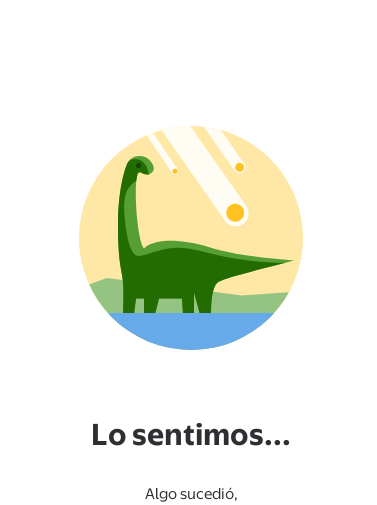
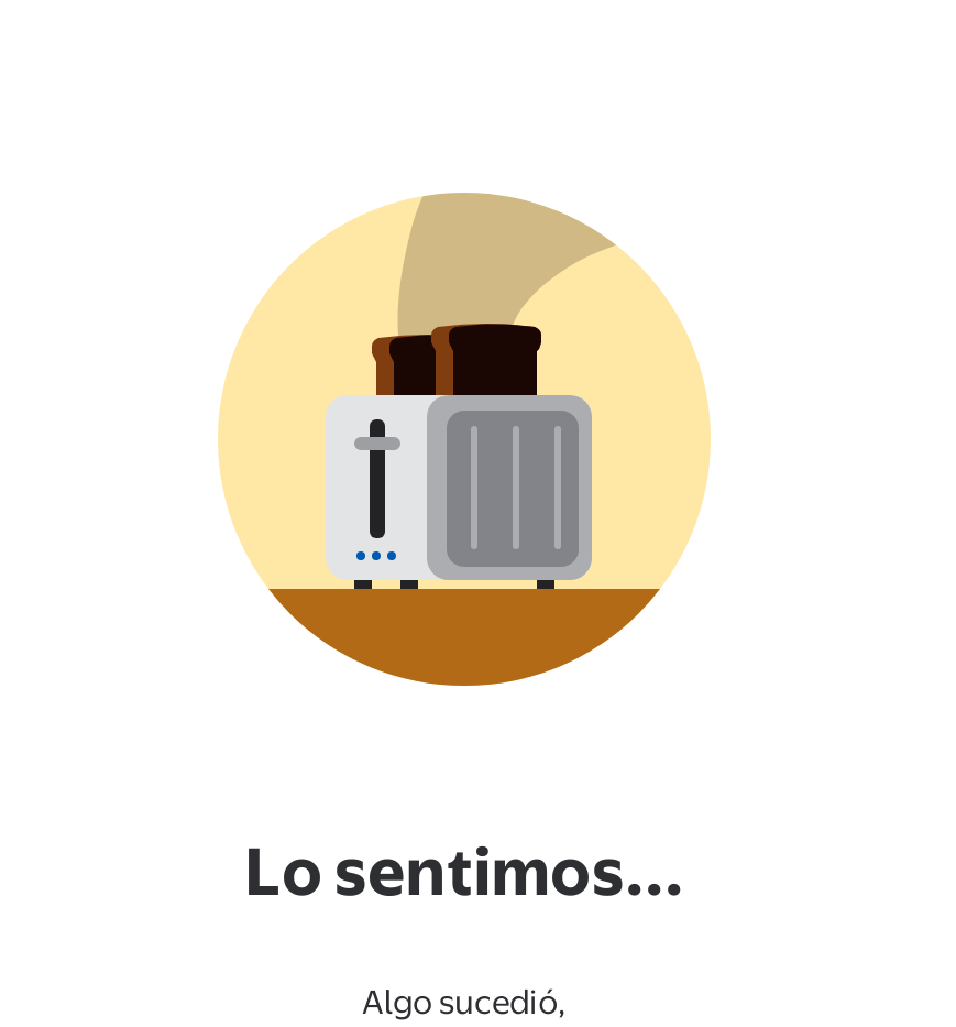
- [image]
+ [image]
